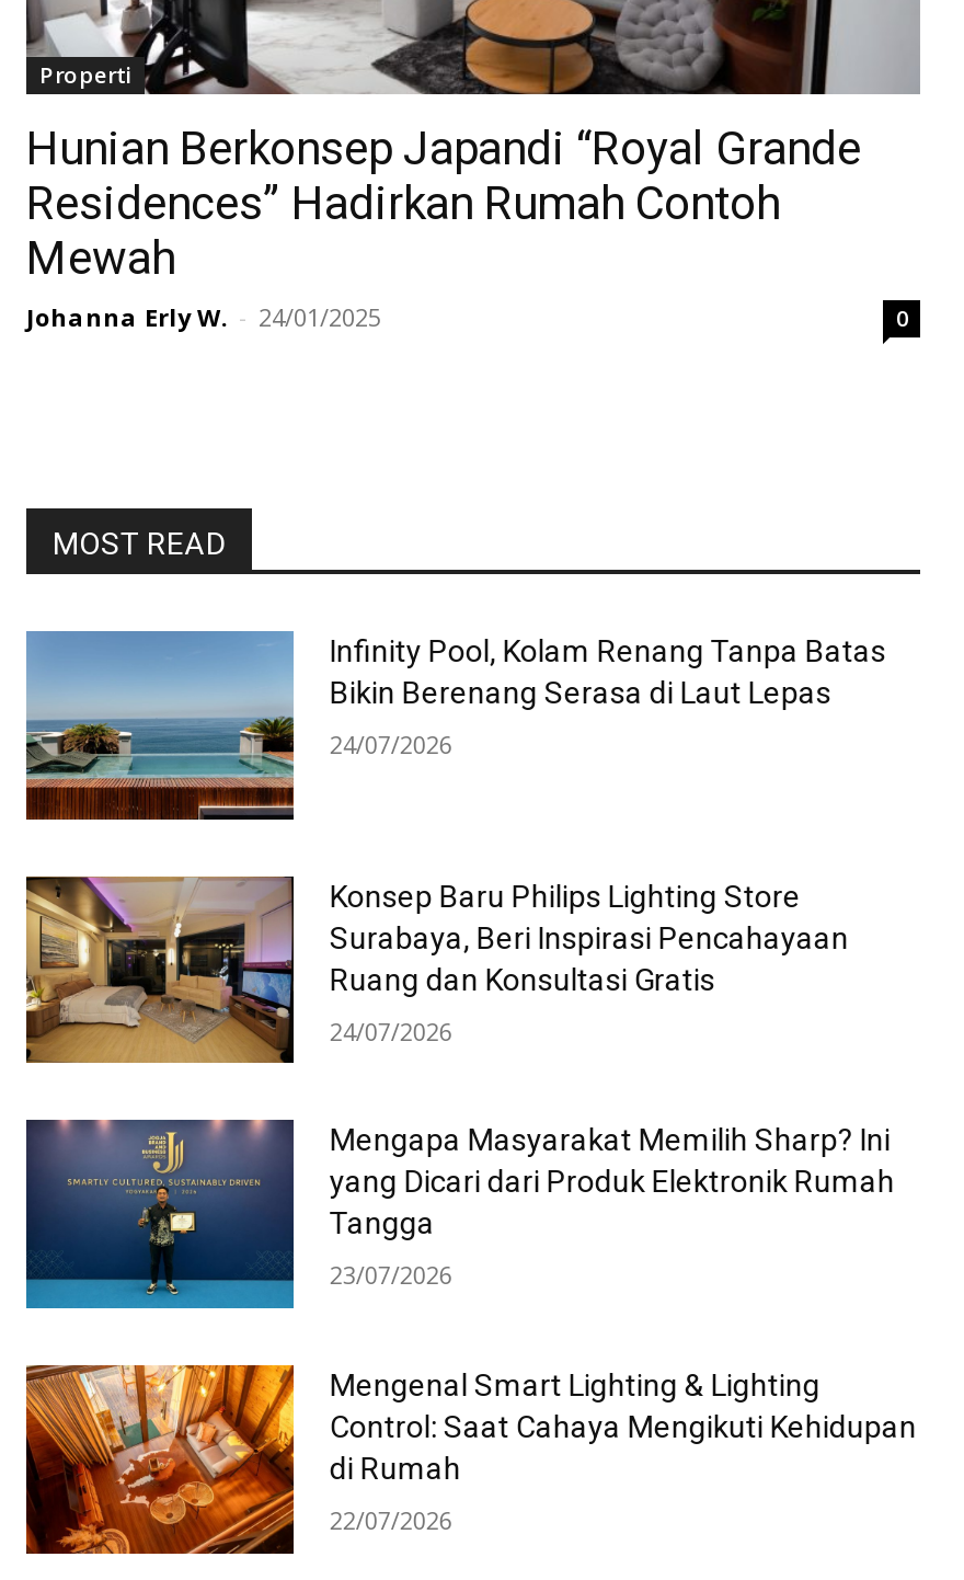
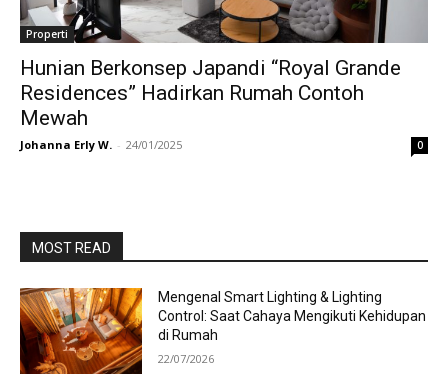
- [image]
- Infinity Pool, Kolam Renang Tanpa Batas
- Bikin Berenang Serasa di Laut Lepas
- 24/07/2026

- [image]
- Konsep Baru Philips Lighting Store
- Surabaya, Beri Inspirasi Pencahayaan
- Ruang dan Konsultasi Gratis
- 24/07/2026
- Mengapa Masyarakat Memilih Sharp? Ini
- yang Dicari dari Produk Elektronik Rumah
- Tangga
- 23/07/2026

- [image]
